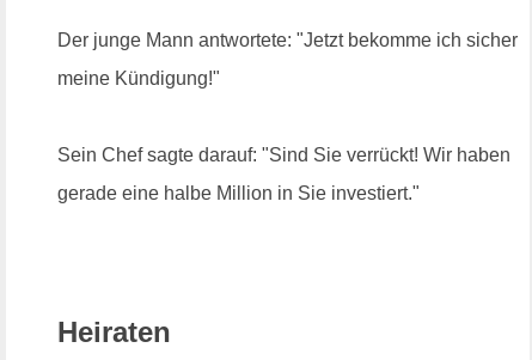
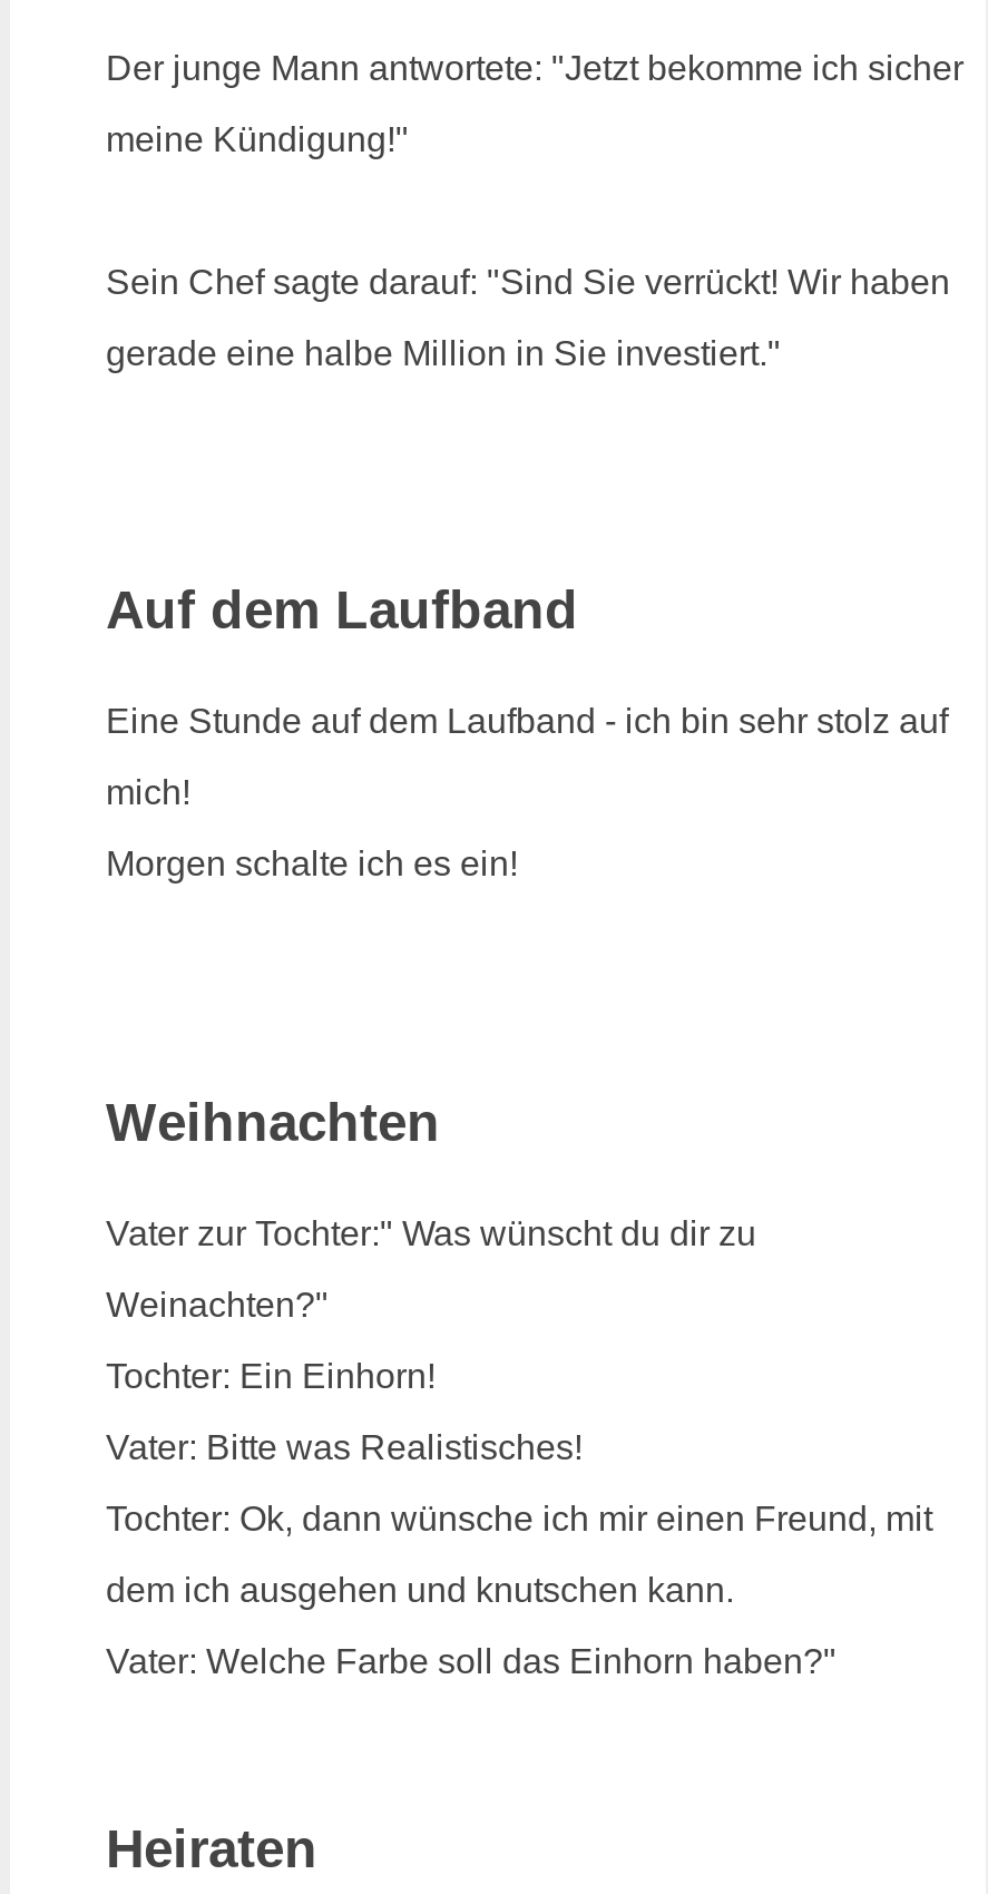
+ Auf dem Laufband
+ Eine Stunde auf dem Laufband - ich bin sehr stolz auf
+ mich!
+ Morgen schalte ich es ein!

+ Weihnachten
+ Vater zur Tochter:" Was wünscht du dir zu
+ Weinachten?"
+ Tochter: Ein Einhorn!
+ Vater: Bitte was Realistisches!
+ Tochter: Ok, dann wünsche ich mir einen Freund, mit
+ dem ich ausgehen und knutschen kann.
+ Vater: Welche Farbe soll das Einhorn haben?"
